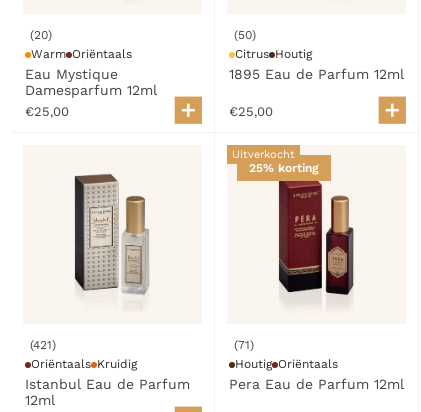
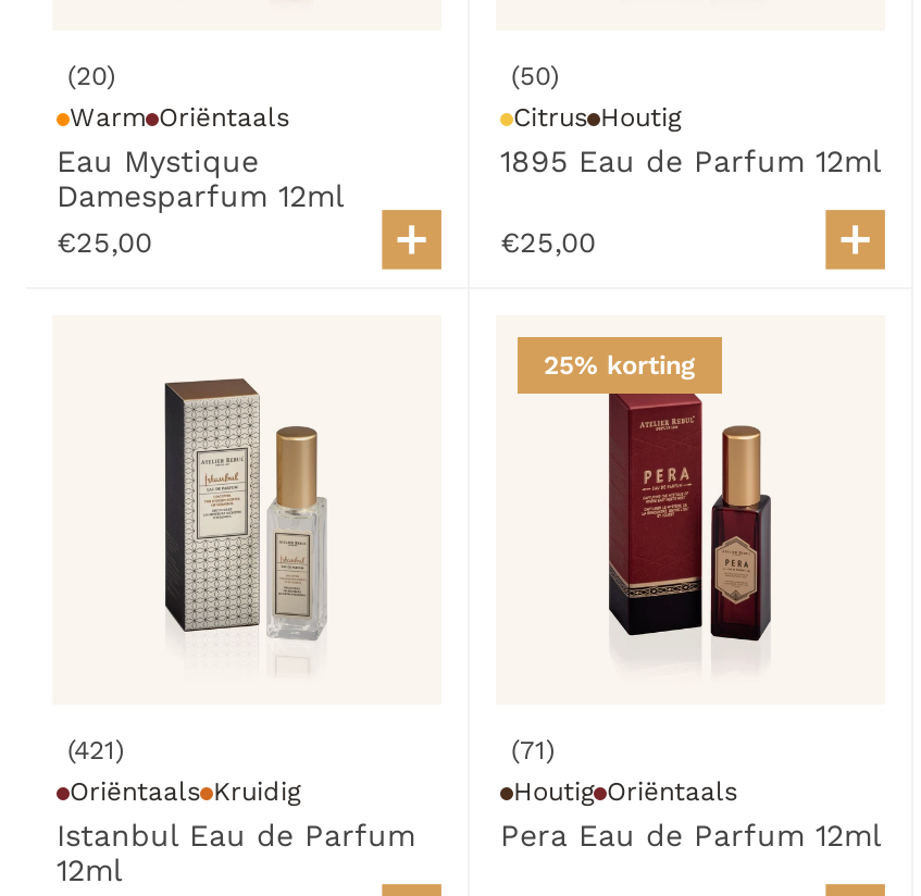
- Uitverkocht
